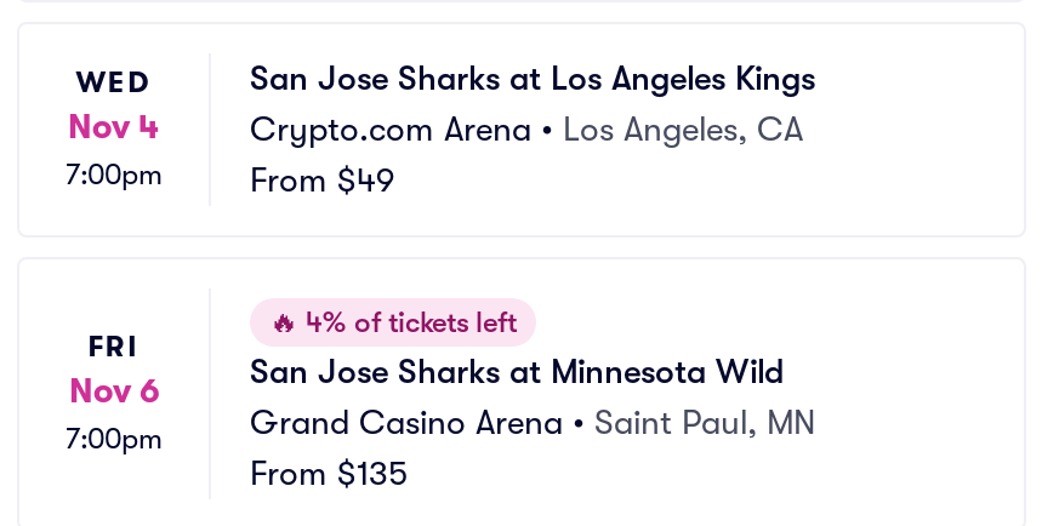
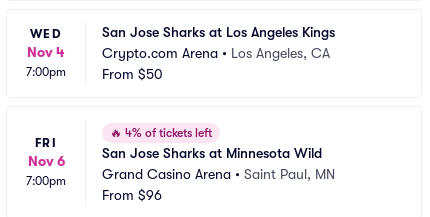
- From $49
+ From $50

- From $135
+ From $96
